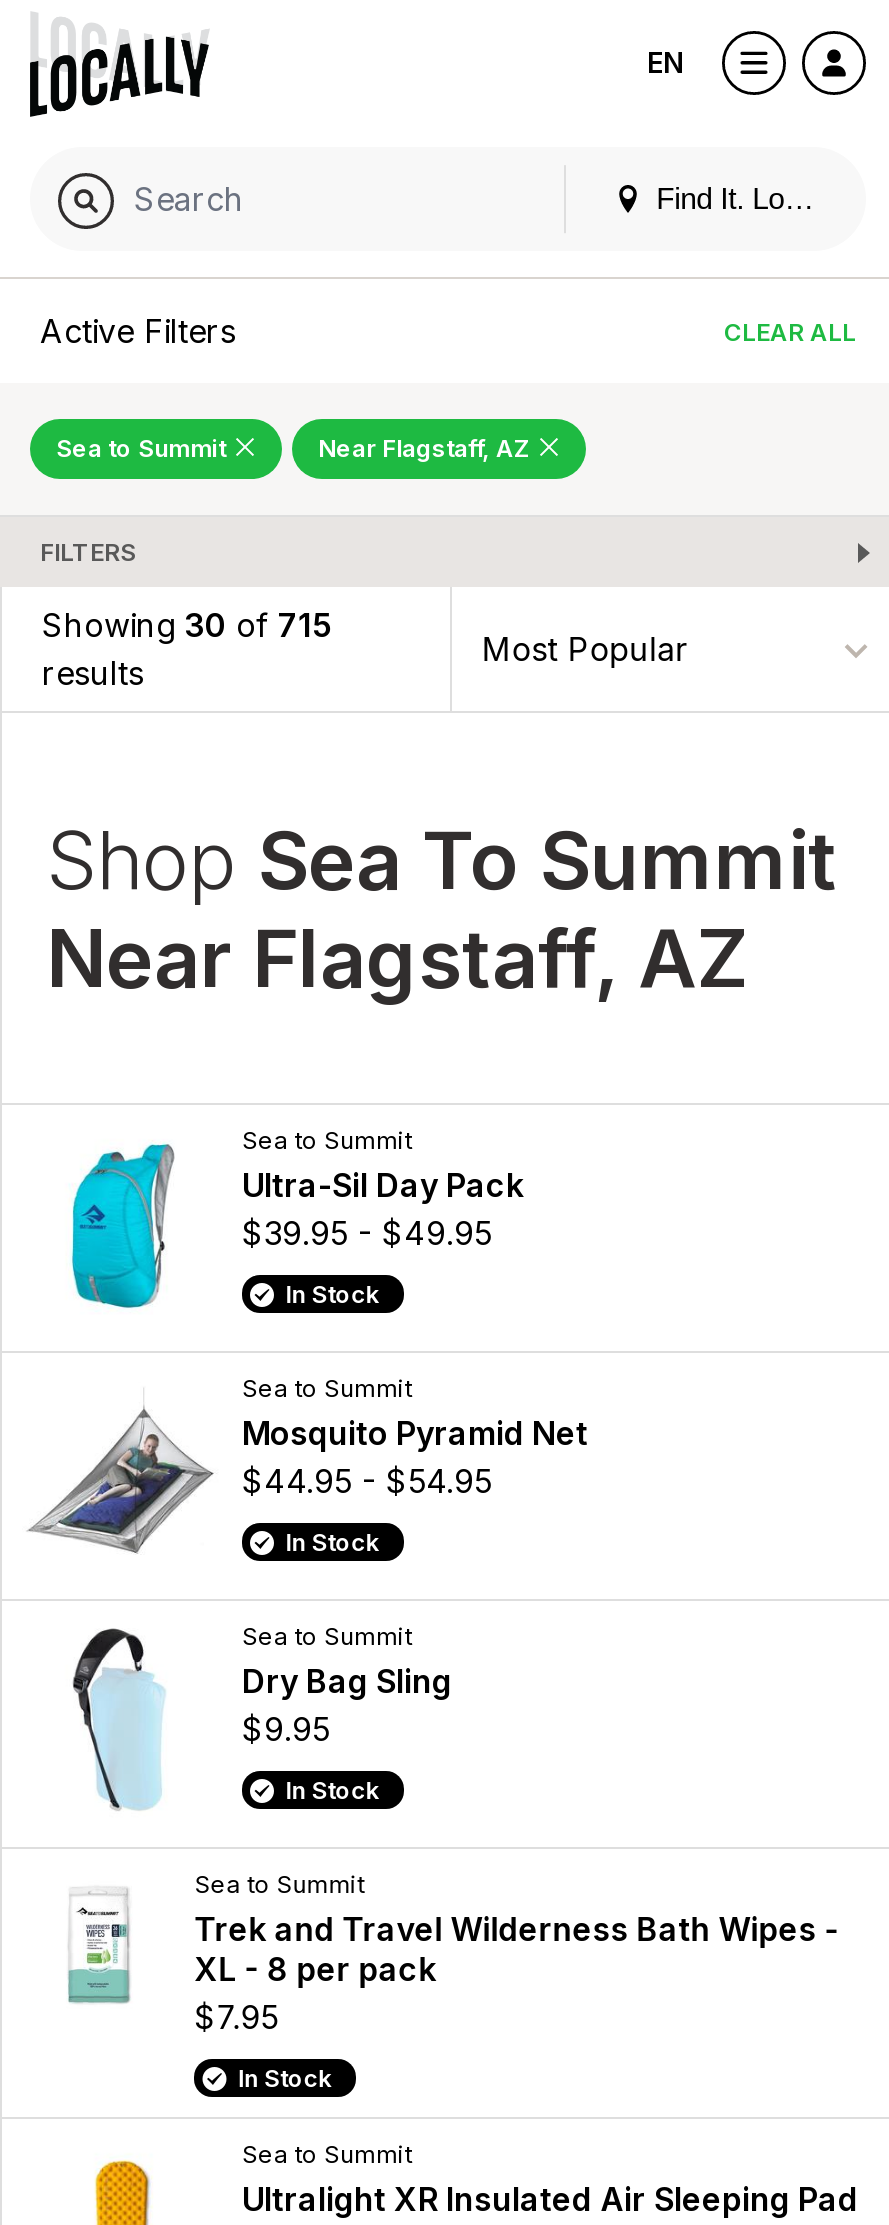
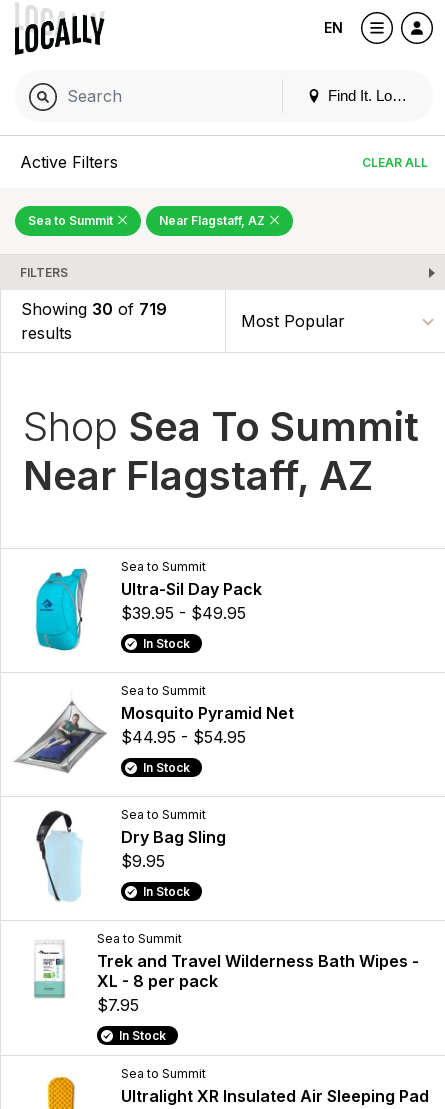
- Showing 30 of 715
+ Showing 30 of 719
